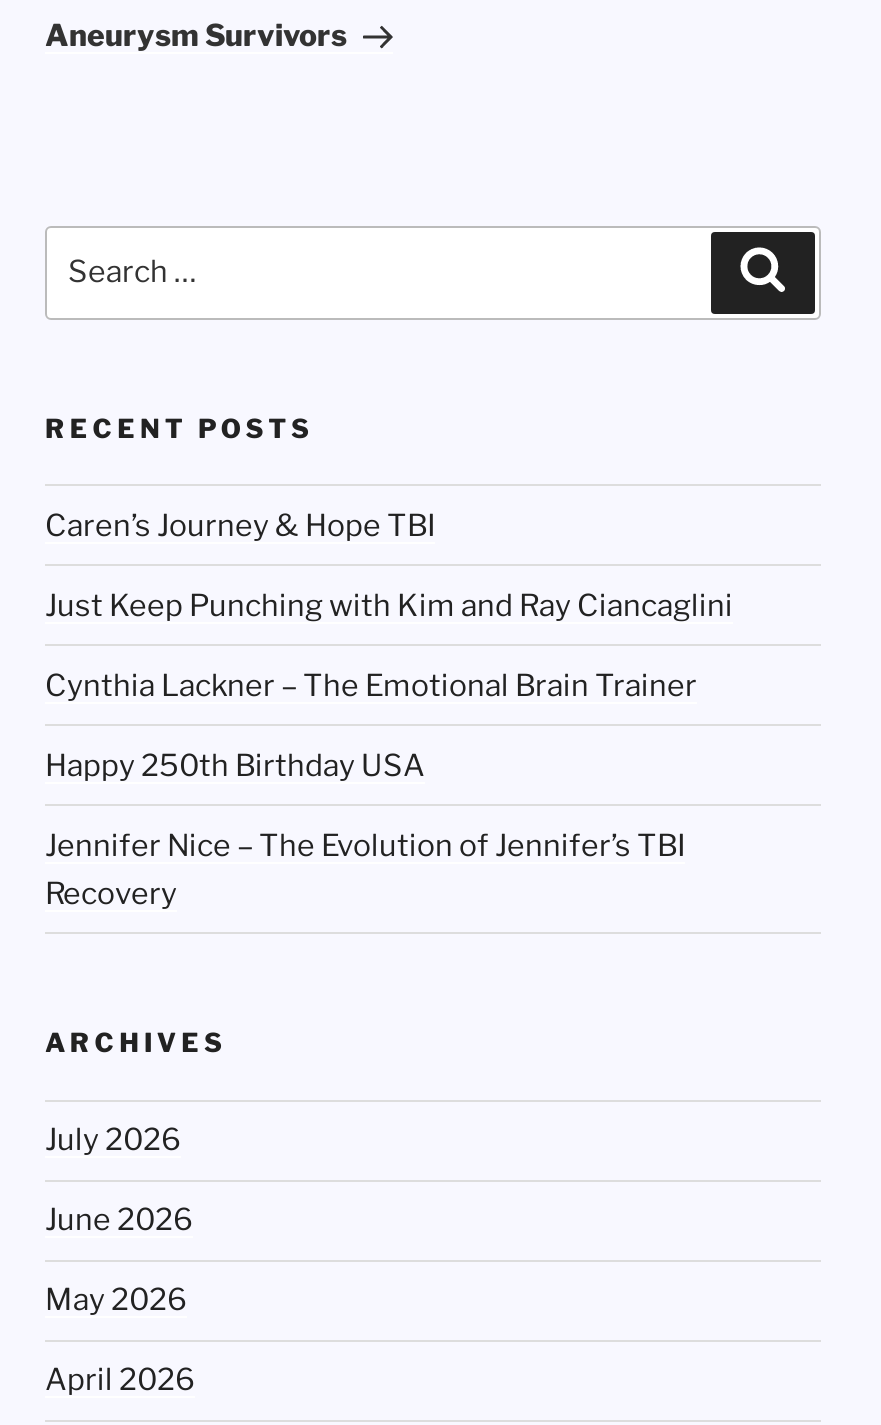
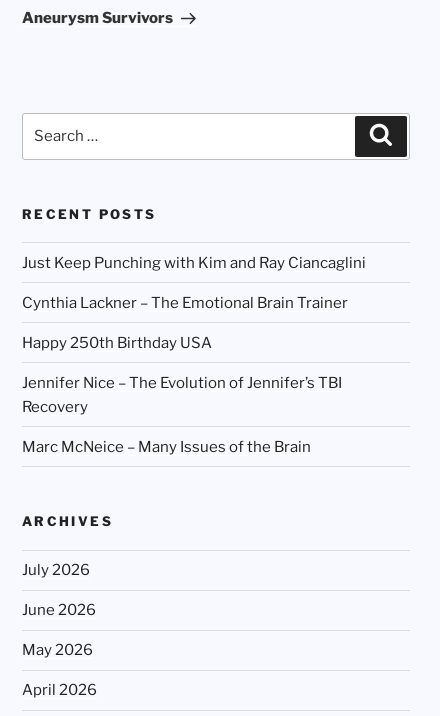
- Caren’s Journey & Hope TBI

moved up: Just Keep Punching with Kim and Ray Ciancaglini | Cynthia Lackner – The Emotional Brain Trainer | Happy 250th Birthday USA | Jennifer Nice – The Evolution of Jennifer’s TBI | Recovery

+ Marc McNeice – Many Issues of the Brain
